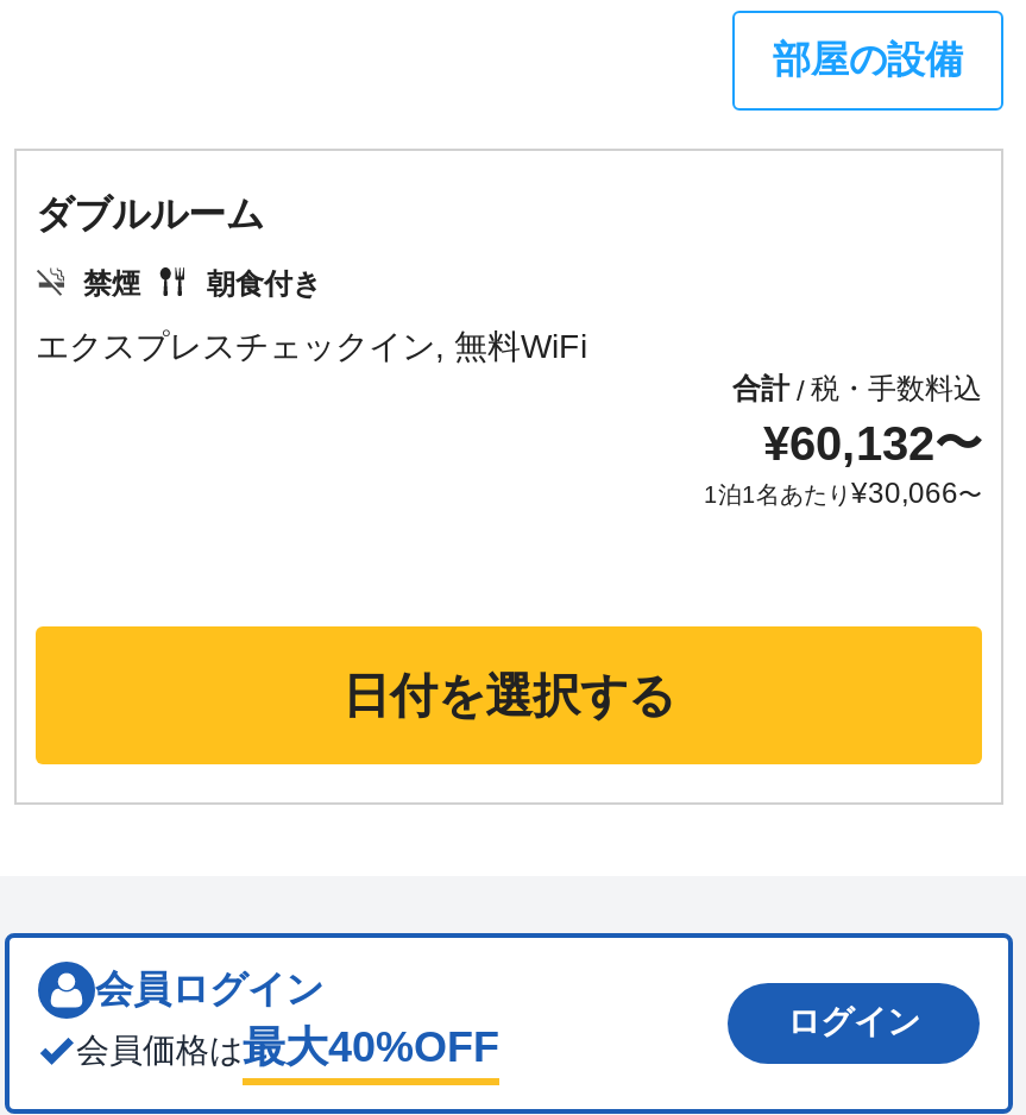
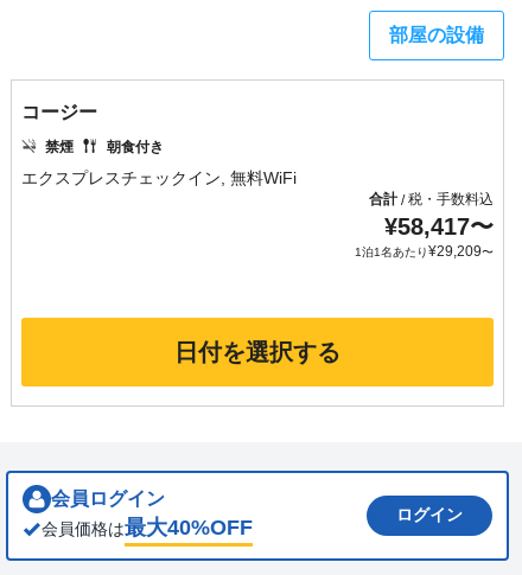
- ダブルルーム
+ コージー

- ¥60,132〜
+ ¥58,417〜

- 1泊1名あたり¥30,066〜
+ 1泊1名あたり¥29,209〜
